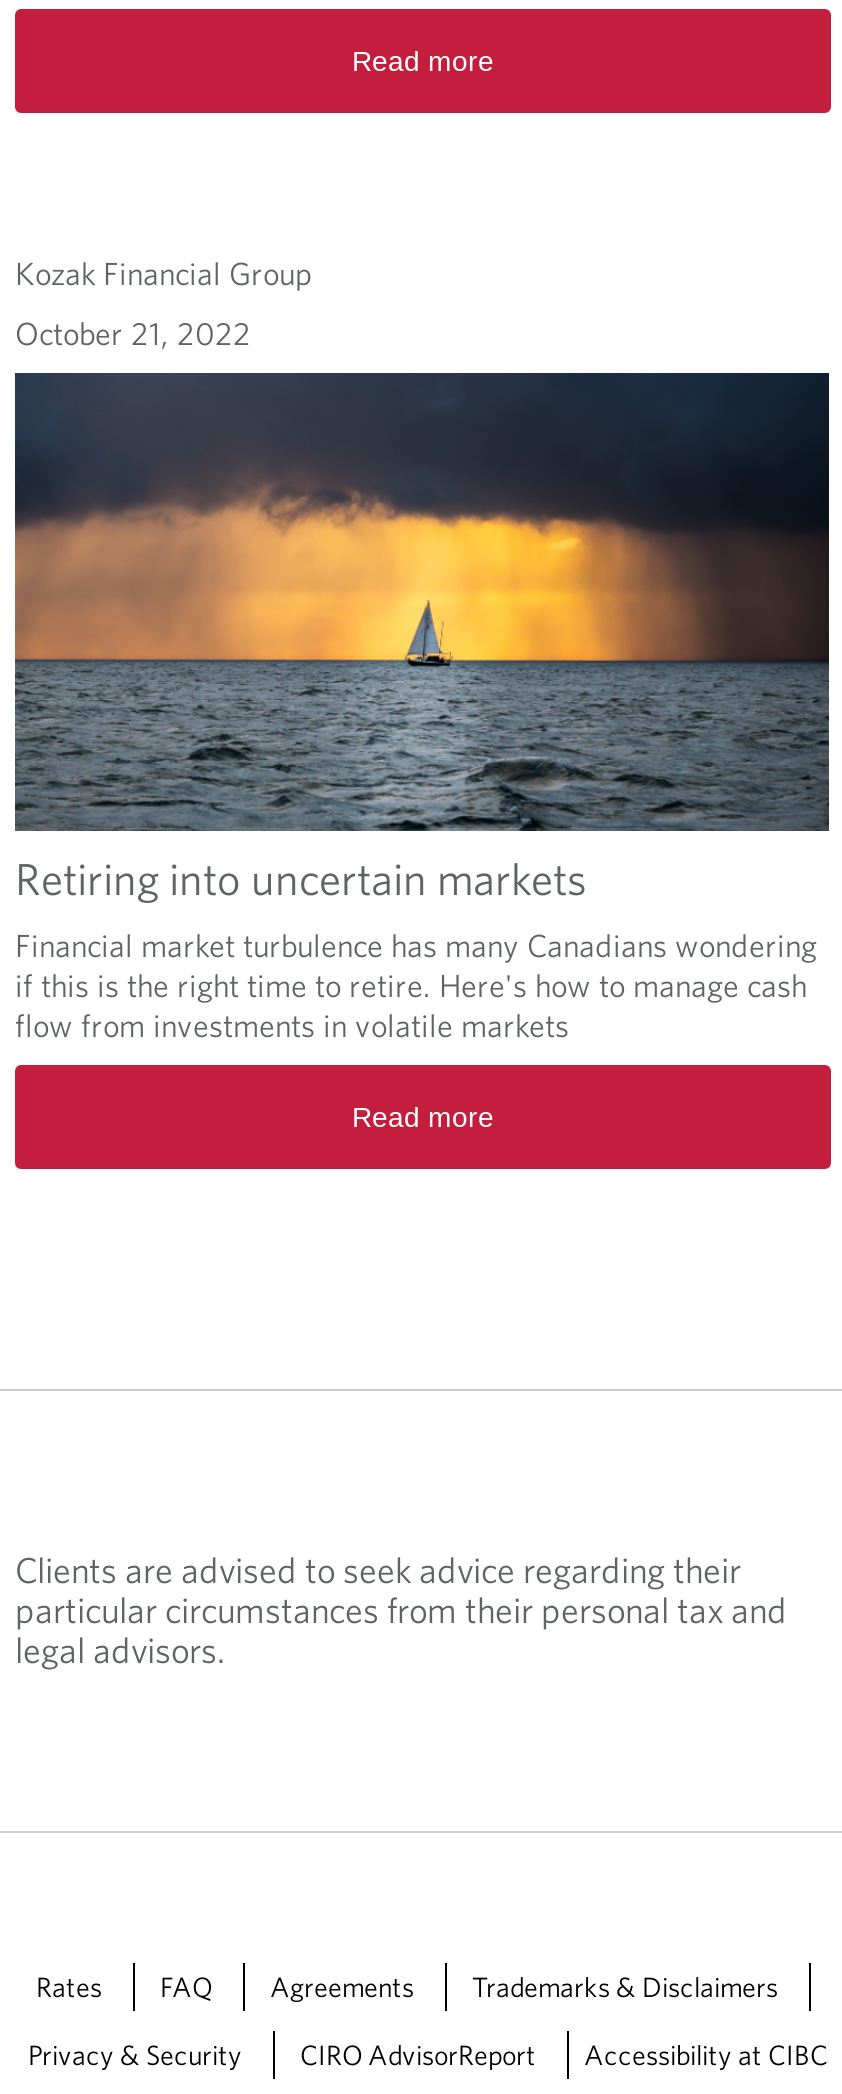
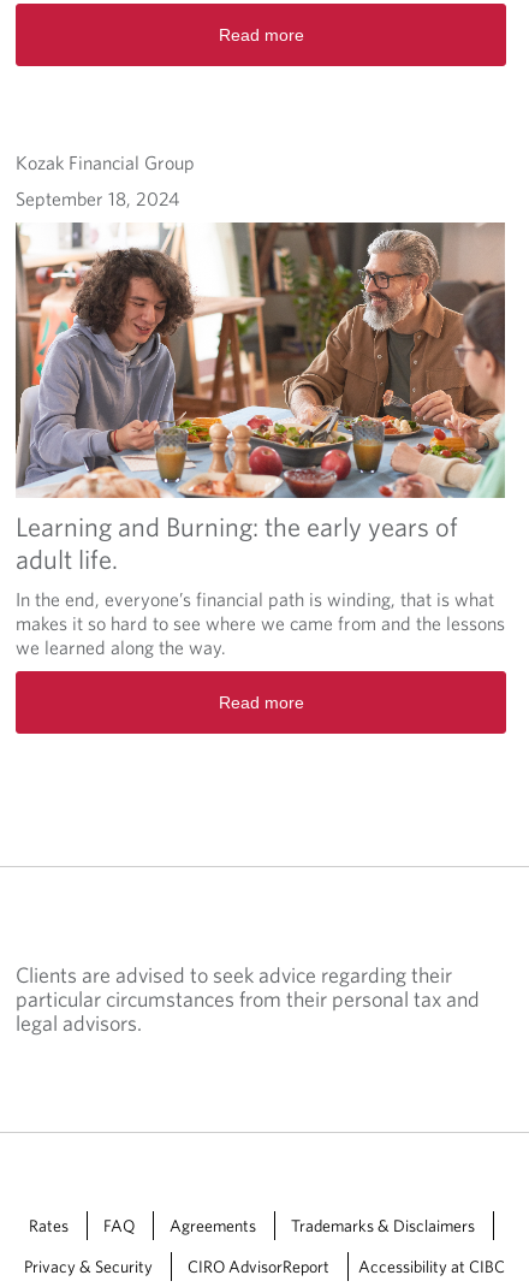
- October 21, 2022
+ September 18, 2024

- [image]
- Retiring into uncertain markets
+ [image]
+ Learning and Burning: the early years of
+ adult life.

- Financial market turbulence has many Canadians wondering
- if this is the right time to retire. Here's how to manage cash
- flow from investments in volatile markets
+ In the end, everyone’s financial path is winding, that is what
+ makes it so hard to see where we came from and the lessons
+ we learned along the way.
